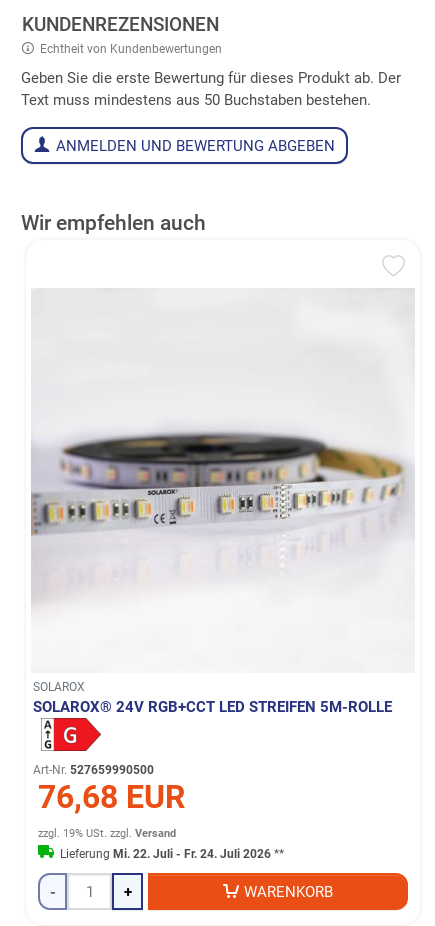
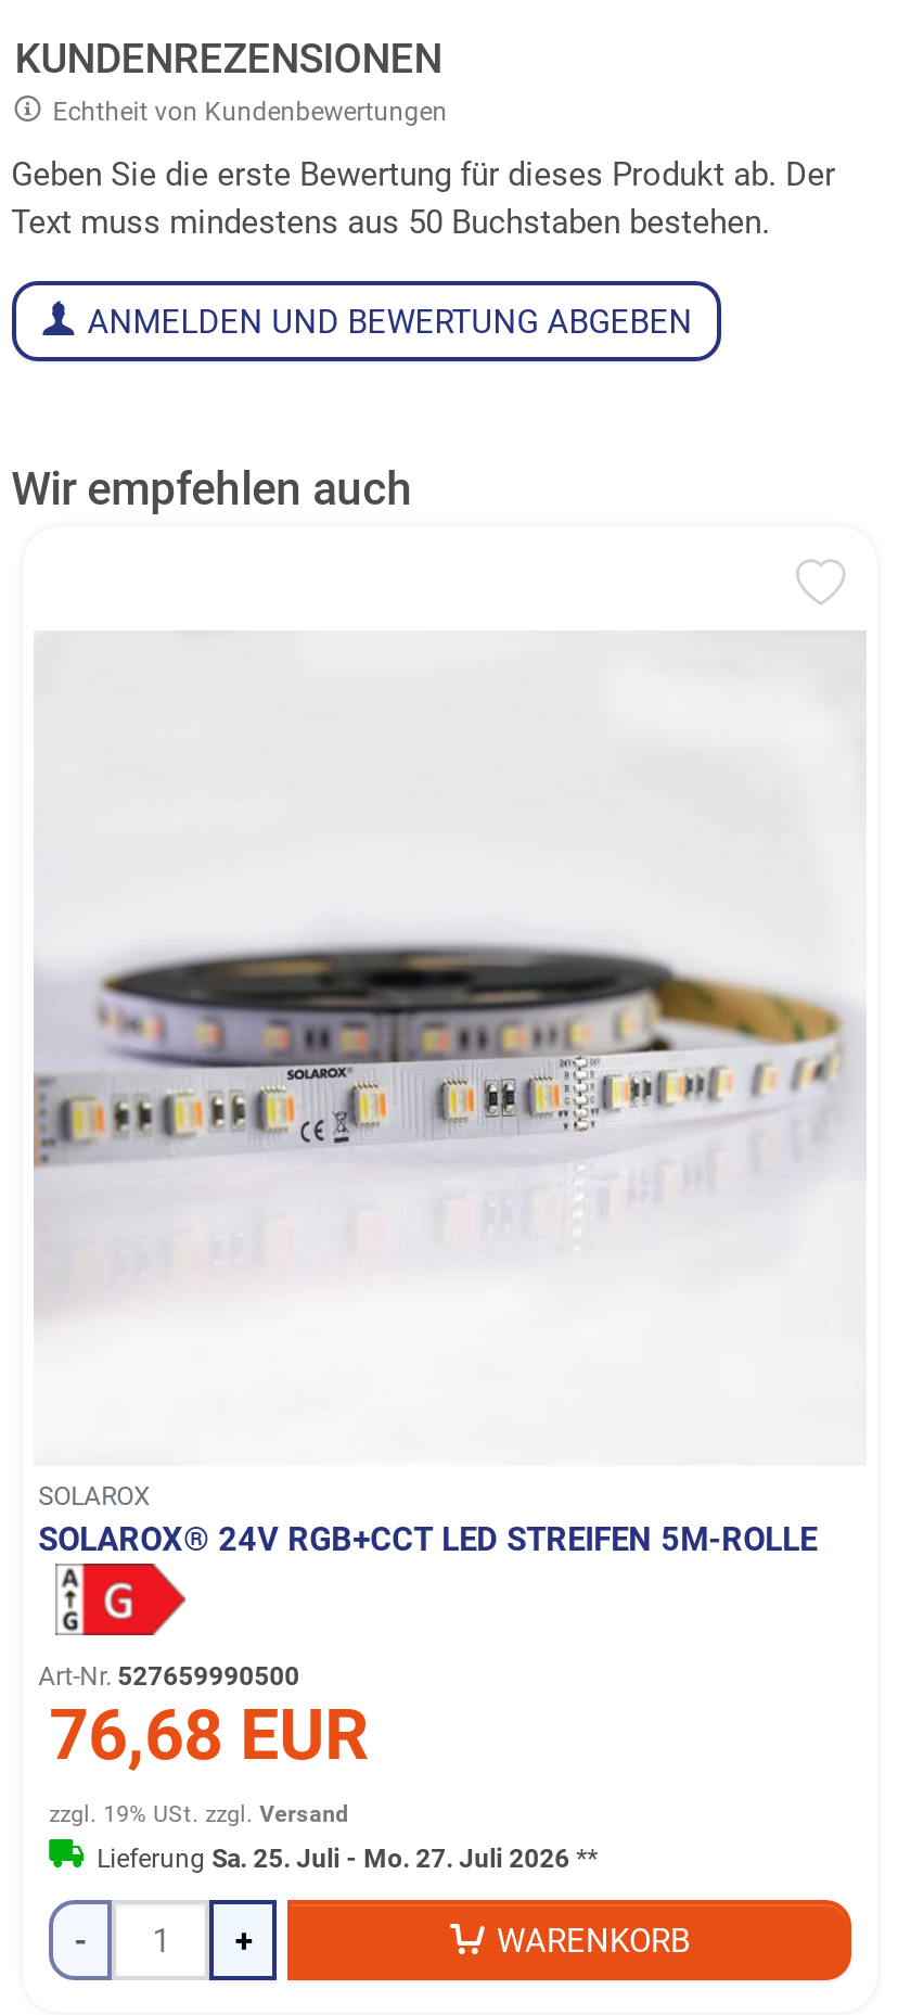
- Lieferung Mi. 22. Juli - Fr. 24. Juli 2026 **
+ Lieferung Sa. 25. Juli - Mo. 27. Juli 2026 **
